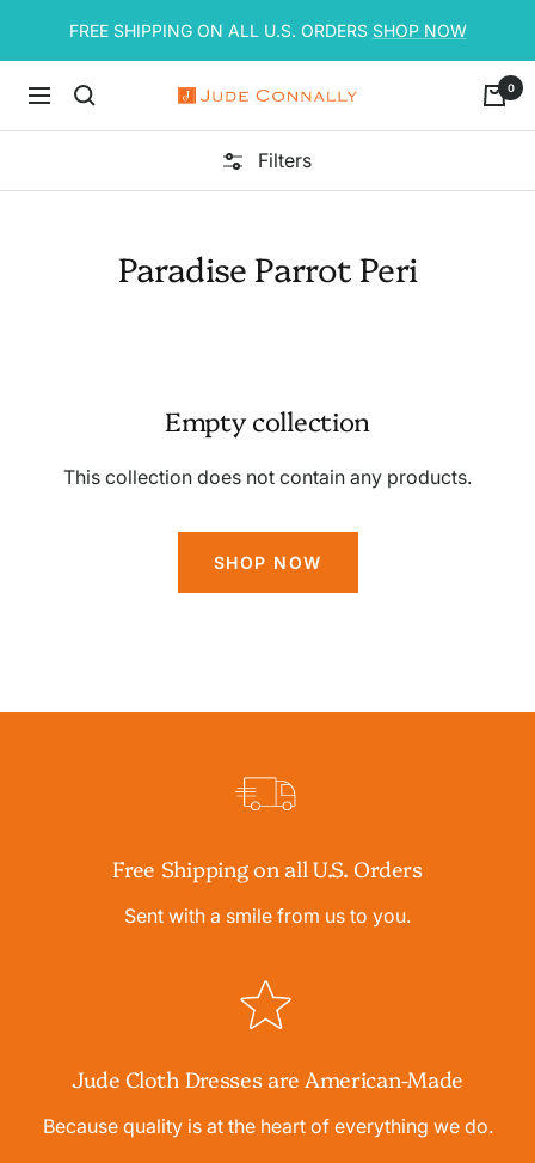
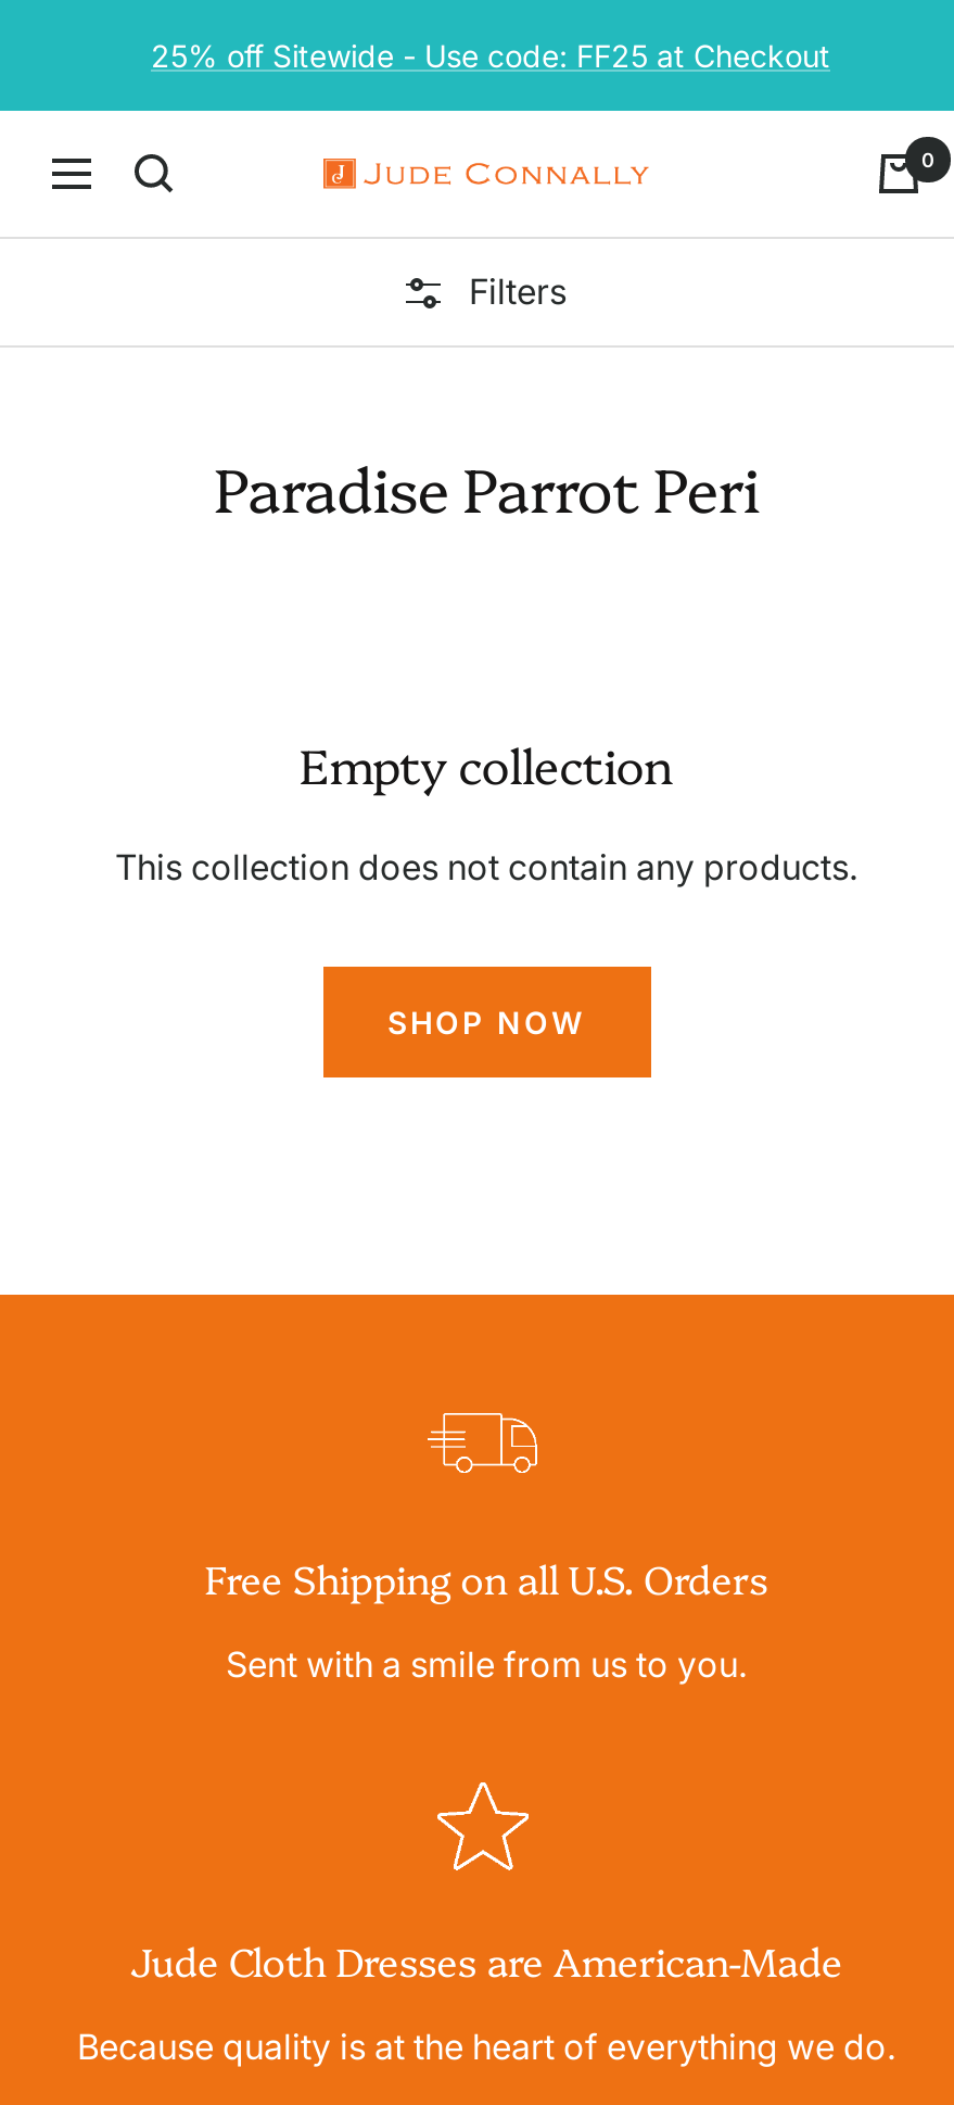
- FREE SHIPPING ON ALL U.S. ORDERS SHOP NOW
+ 25% off Sitewide - Use code: FF25 at Checkout
